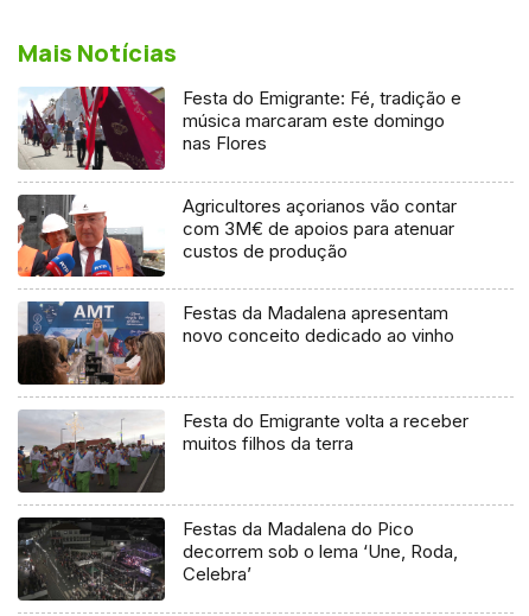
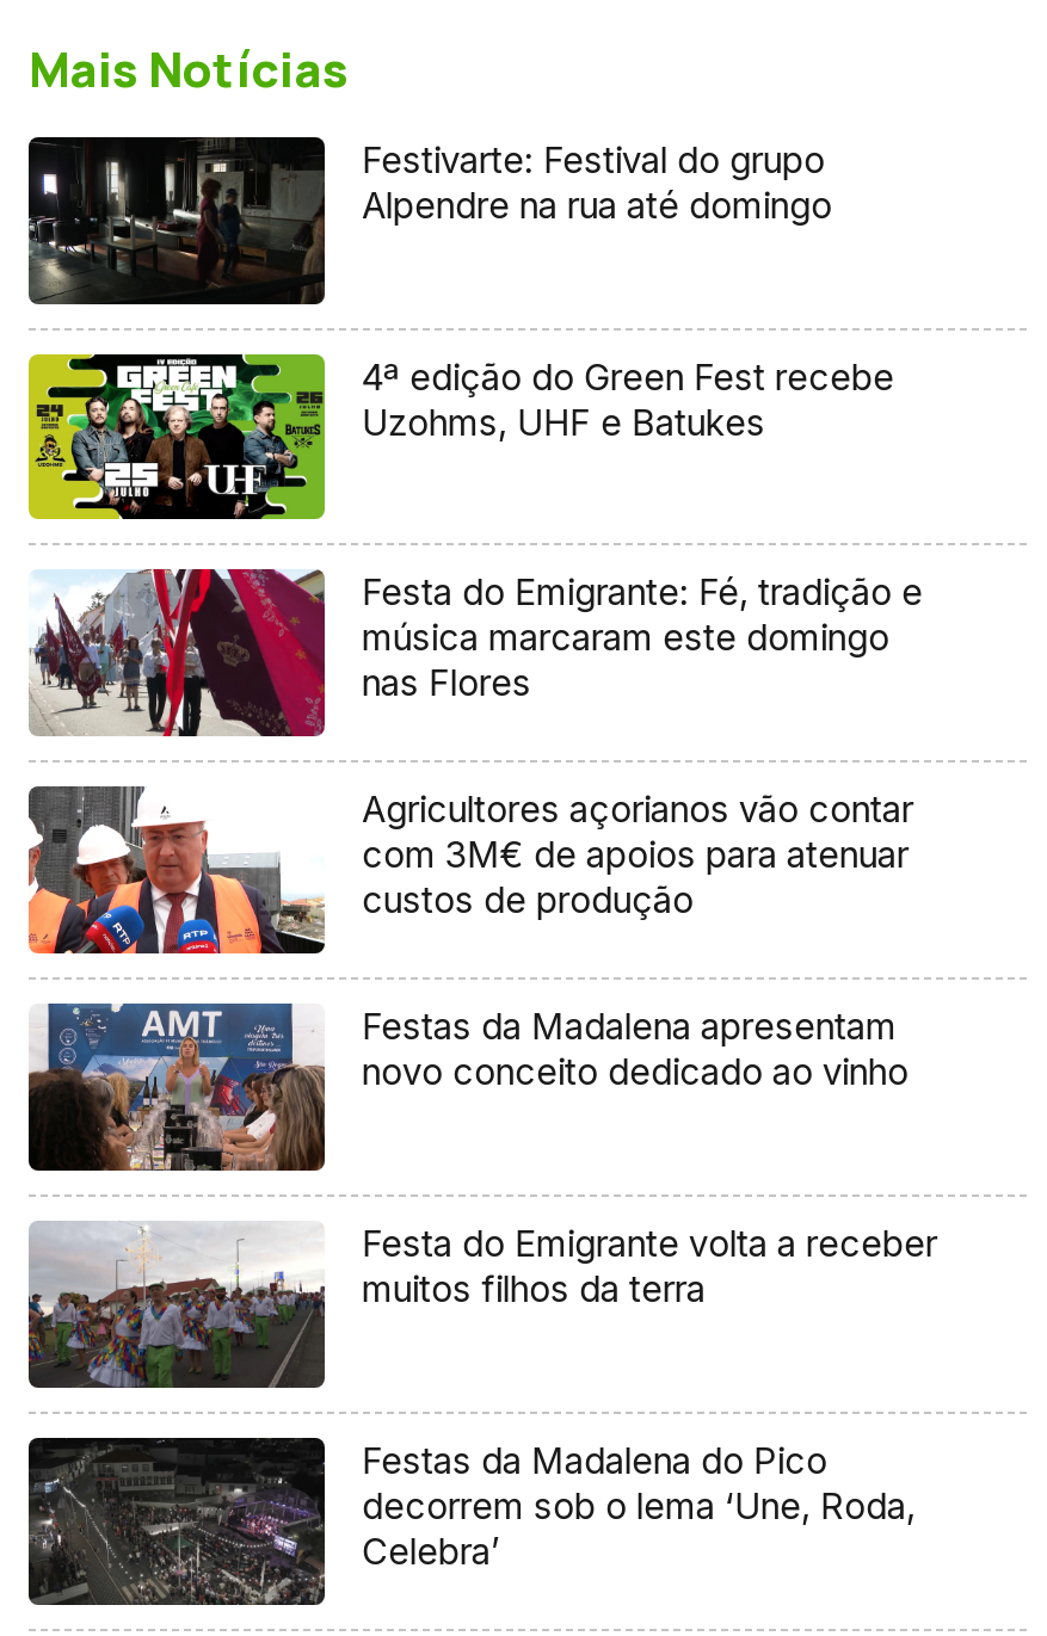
+ [image]
+ Festivarte: Festival do grupo
+ Alpendre na rua até domingo

+ [image]
+ 4ª edição do Green Fest recebe
+ Uzohms, UHF e Batukes
